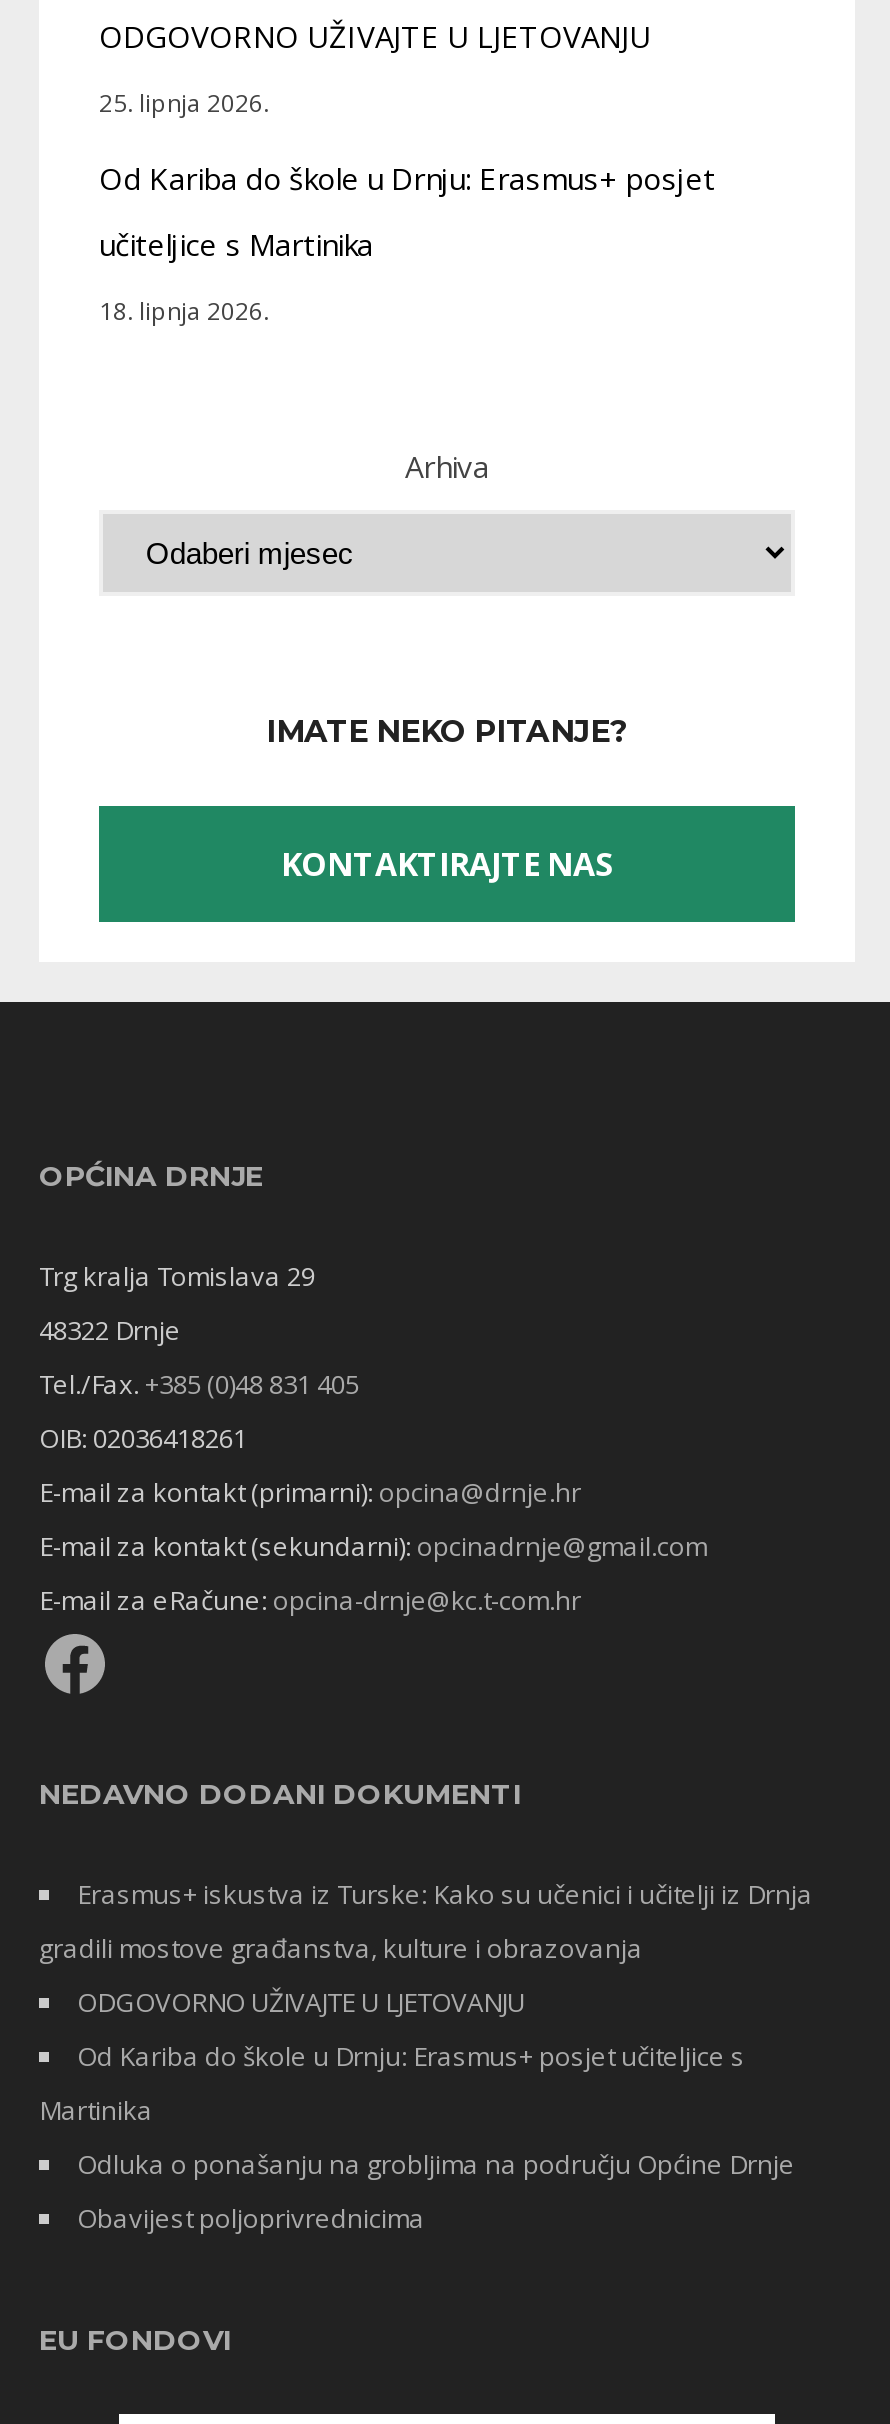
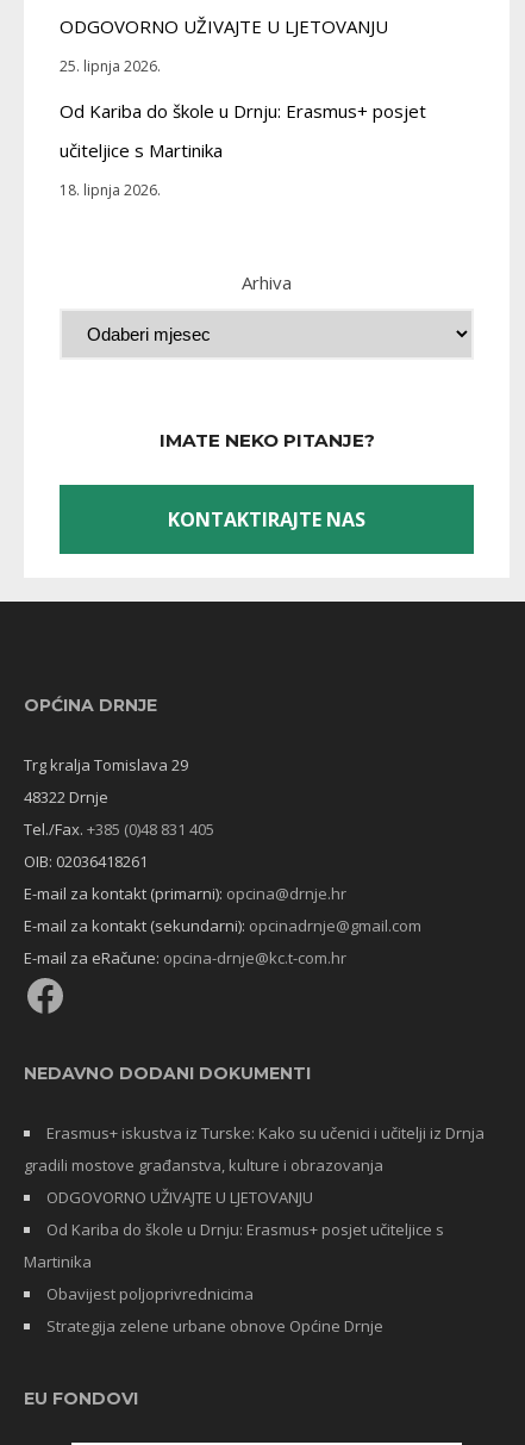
- Odluka o ponašanju na grobljima na području Općine Drnje

moved up: Obavijest poljoprivrednicima

+ Strategija zelene urbane obnove Općine Drnje
